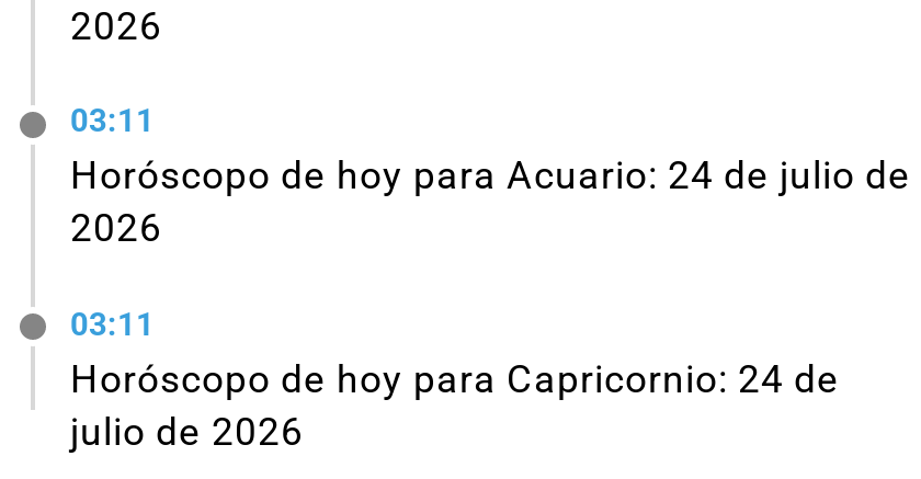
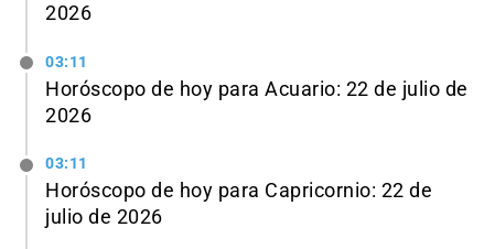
- Horóscopo de hoy para Acuario: 24 de julio de
+ Horóscopo de hoy para Acuario: 22 de julio de

- Horóscopo de hoy para Capricornio: 24 de
+ Horóscopo de hoy para Capricornio: 22 de
